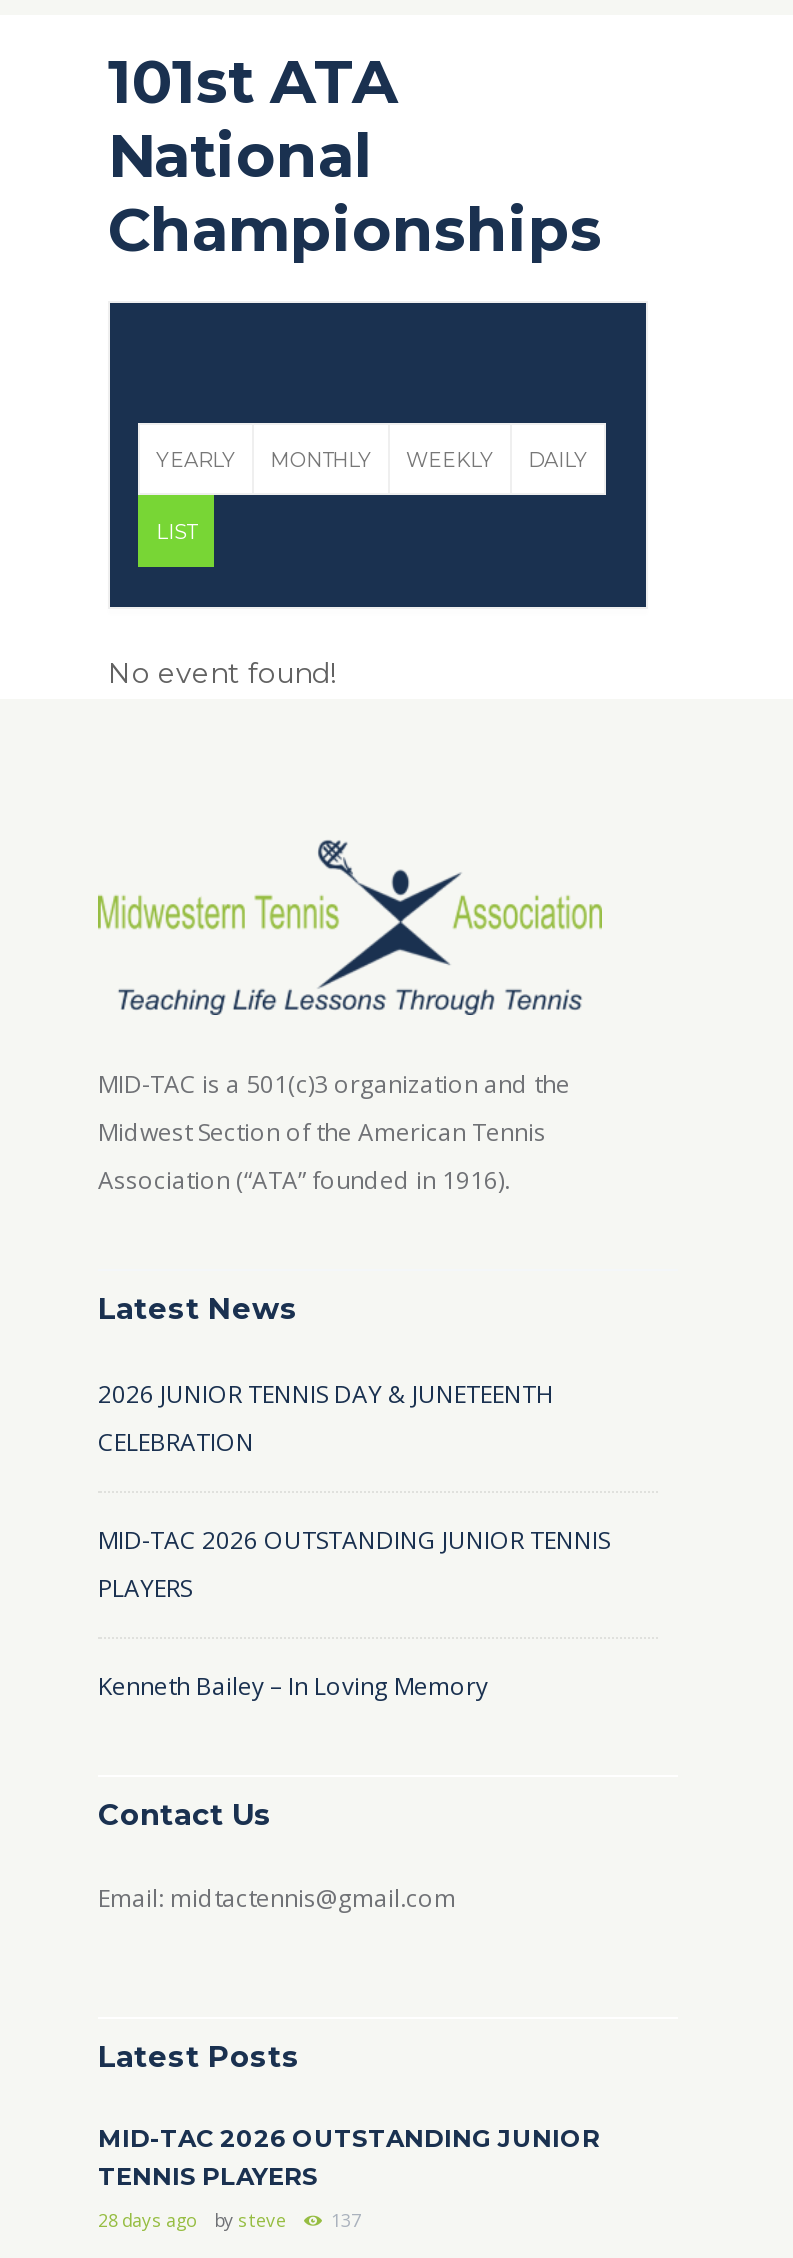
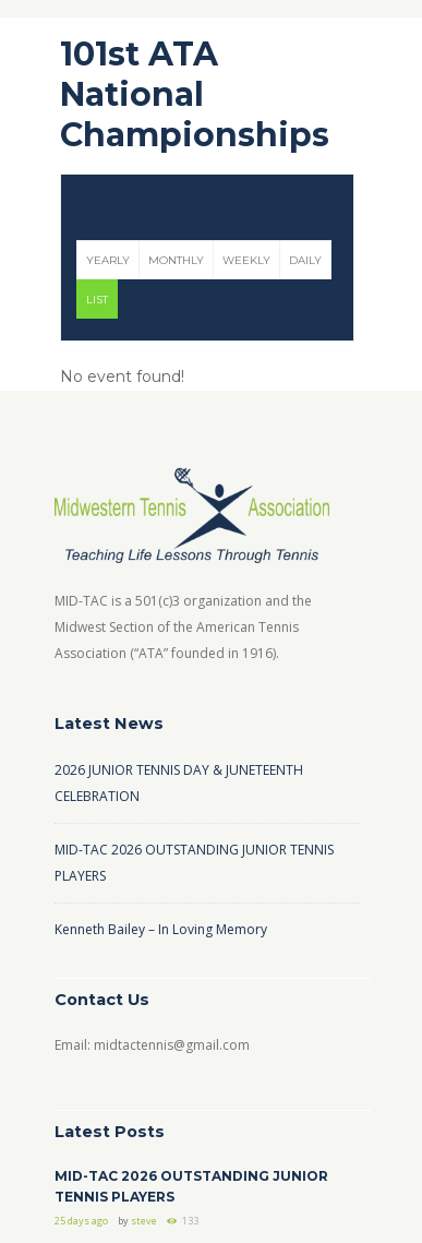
- 28 days ago
+ 25 days ago

- 137
+ 133
